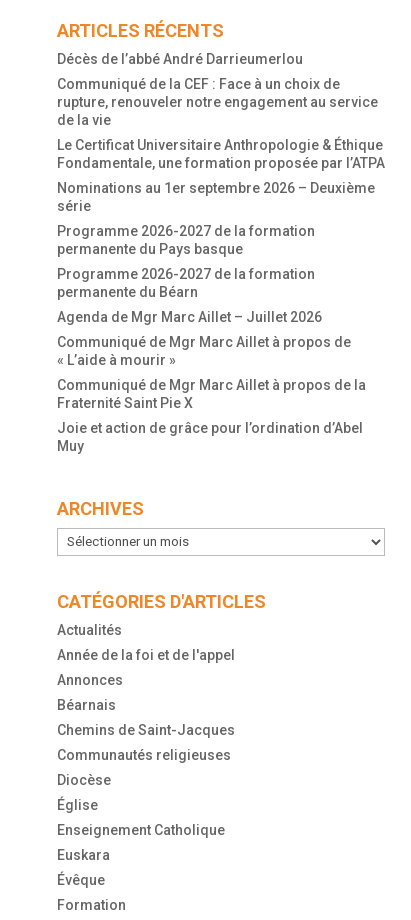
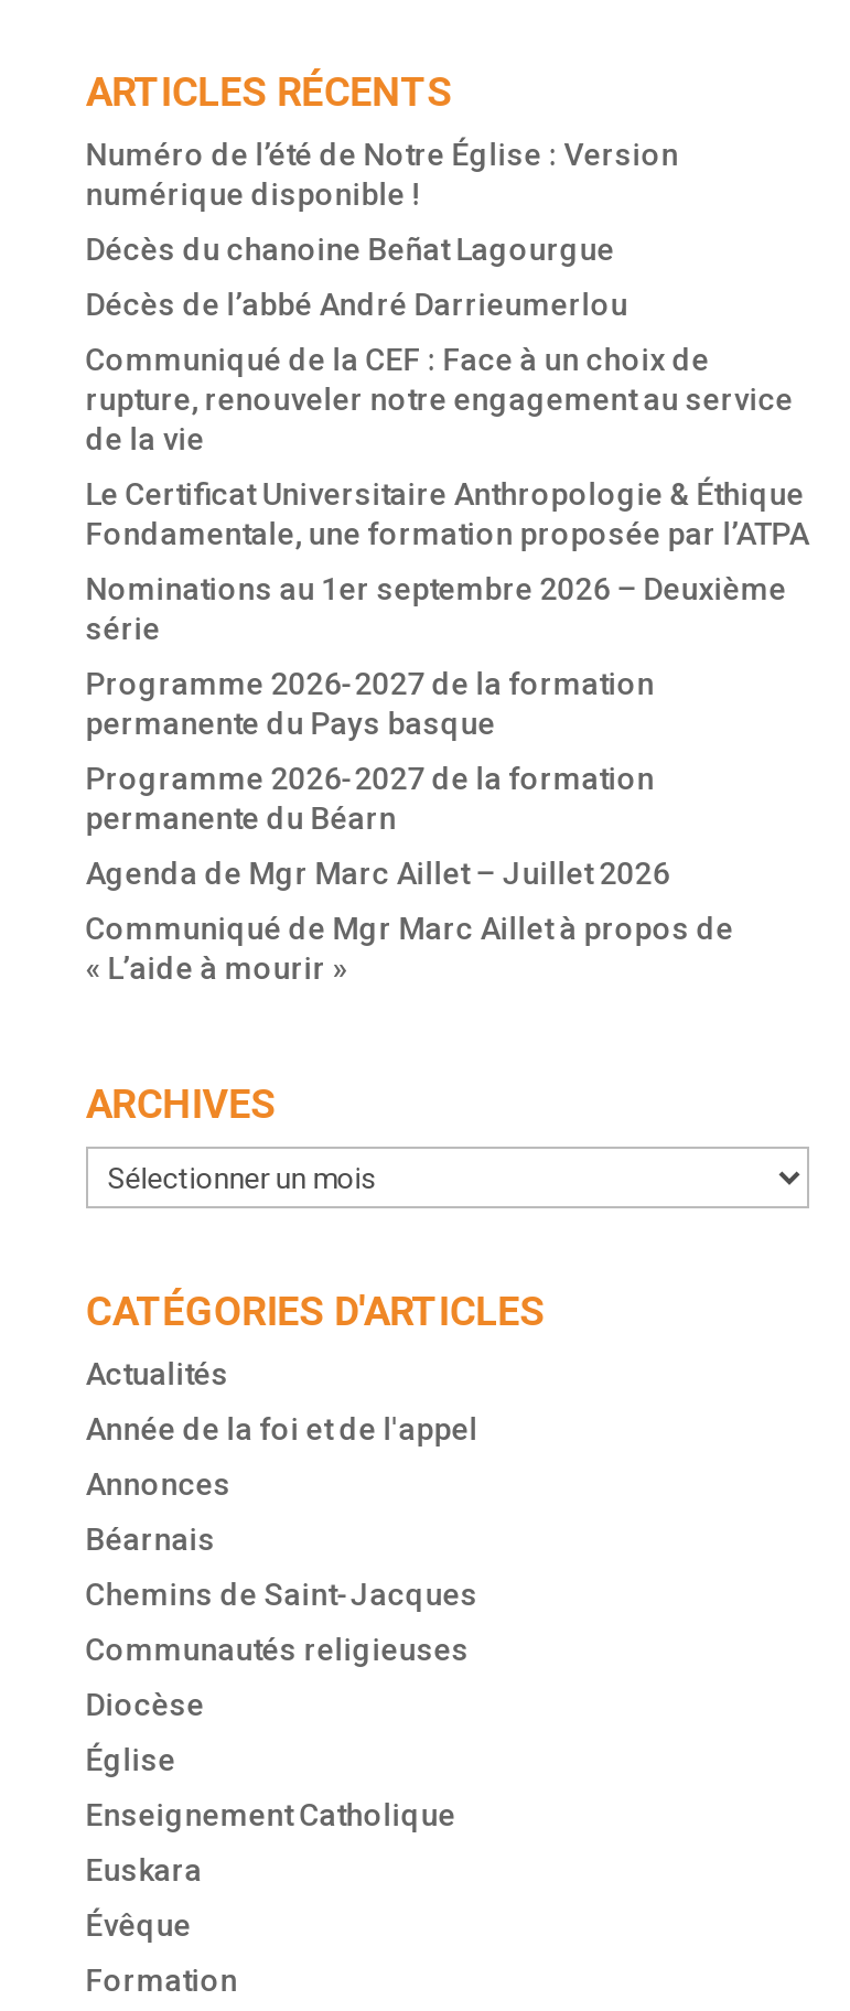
+ Numéro de l’été de Notre Église : Version
+ numérique disponible !
+ Décès du chanoine Beñat Lagourgue

moved down: Décès de l’abbé André Darrieumerlou | Communiqué de la CEF : Face à un choix de | rupture, renouveler notre engagement au service | ... | Communiqué de Mgr Marc Aillet à propos de | « L’aide à mourir »

- Communiqué de Mgr Marc Aillet à propos de la
- Fraternité Saint Pie X
- Joie et action de grâce pour l’ordination d’Abel
- Muy
